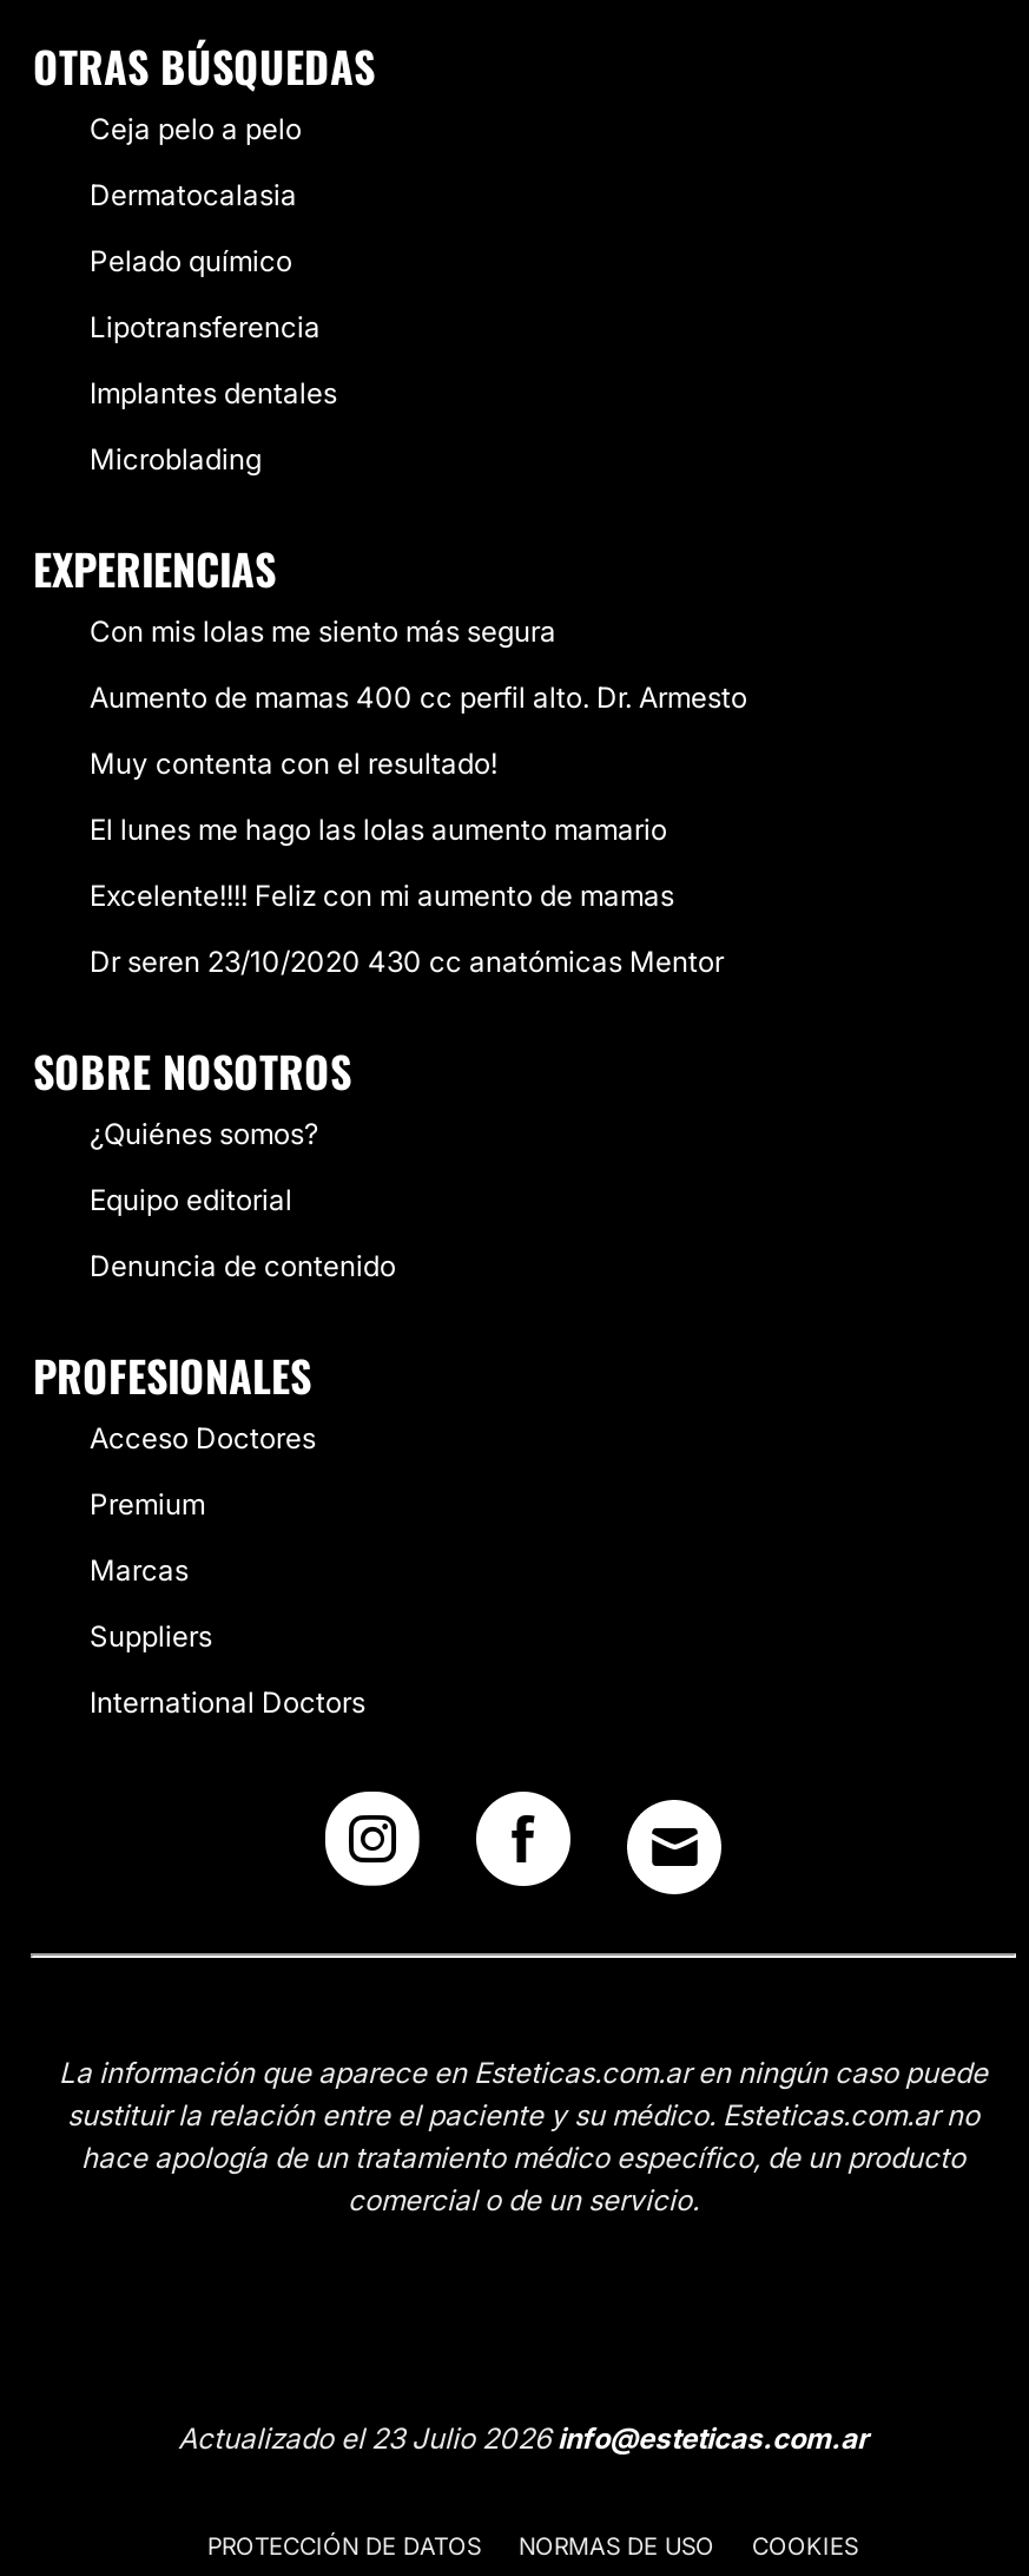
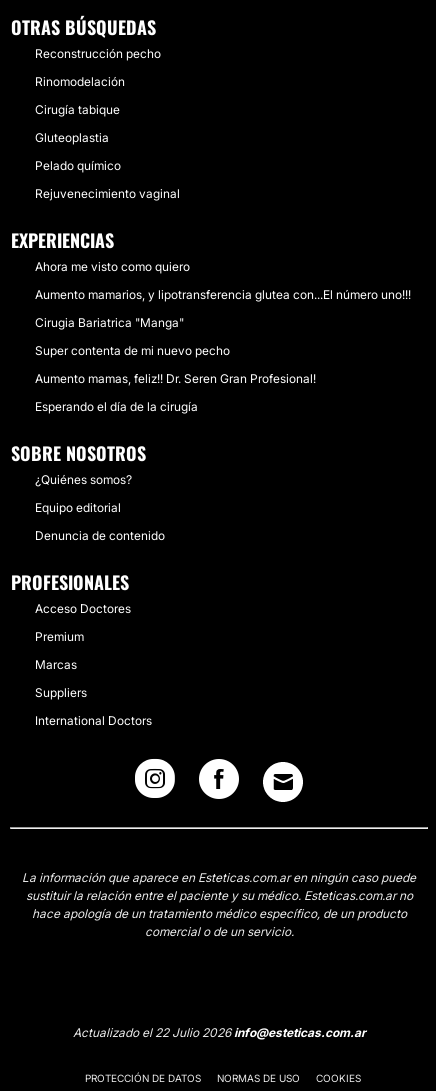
- Ceja pelo a pelo
- Dermatocalasia
+ Reconstrucción pecho
+ Rinomodelación
+ Cirugía tabique
+ Gluteoplastia

moved down: Pelado químico

- Lipotransferencia
- Implantes dentales
- Microblading
+ Rejuvenecimiento vaginal

- Con mis lolas me siento más segura
+ Ahora me visto como quiero

- Aumento de mamas 400 cc perfil alto. Dr. Armesto
+ Aumento mamarios, y lipotransferencia glutea con...El número uno!!!

- Muy contenta con el resultado!
+ Cirugia Bariatrica "Manga"

- El lunes me hago las lolas aumento mamario
+ Super contenta de mi nuevo pecho

- Excelente!!!! Feliz con mi aumento de mamas
+ Aumento mamas, feliz!! Dr. Seren Gran Profesional!

- Dr seren 23/10/2020 430 cc anatómicas Mentor
+ Esperando el día de la cirugía

- Actualizado el 23 Julio 2026info@esteticas.com.ar
+ Actualizado el 22 Julio 2026info@esteticas.com.ar
